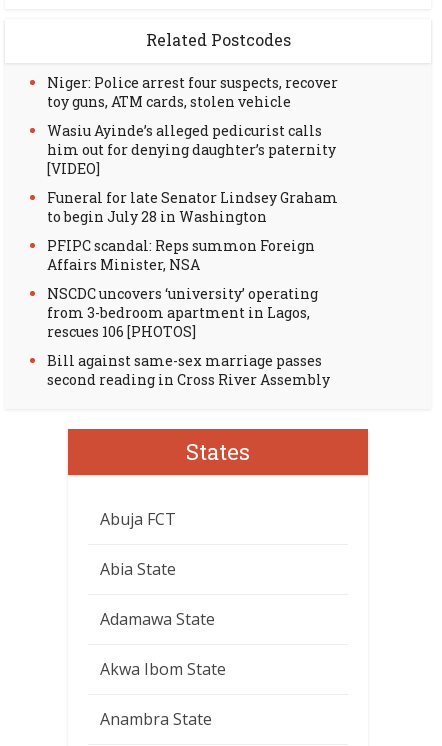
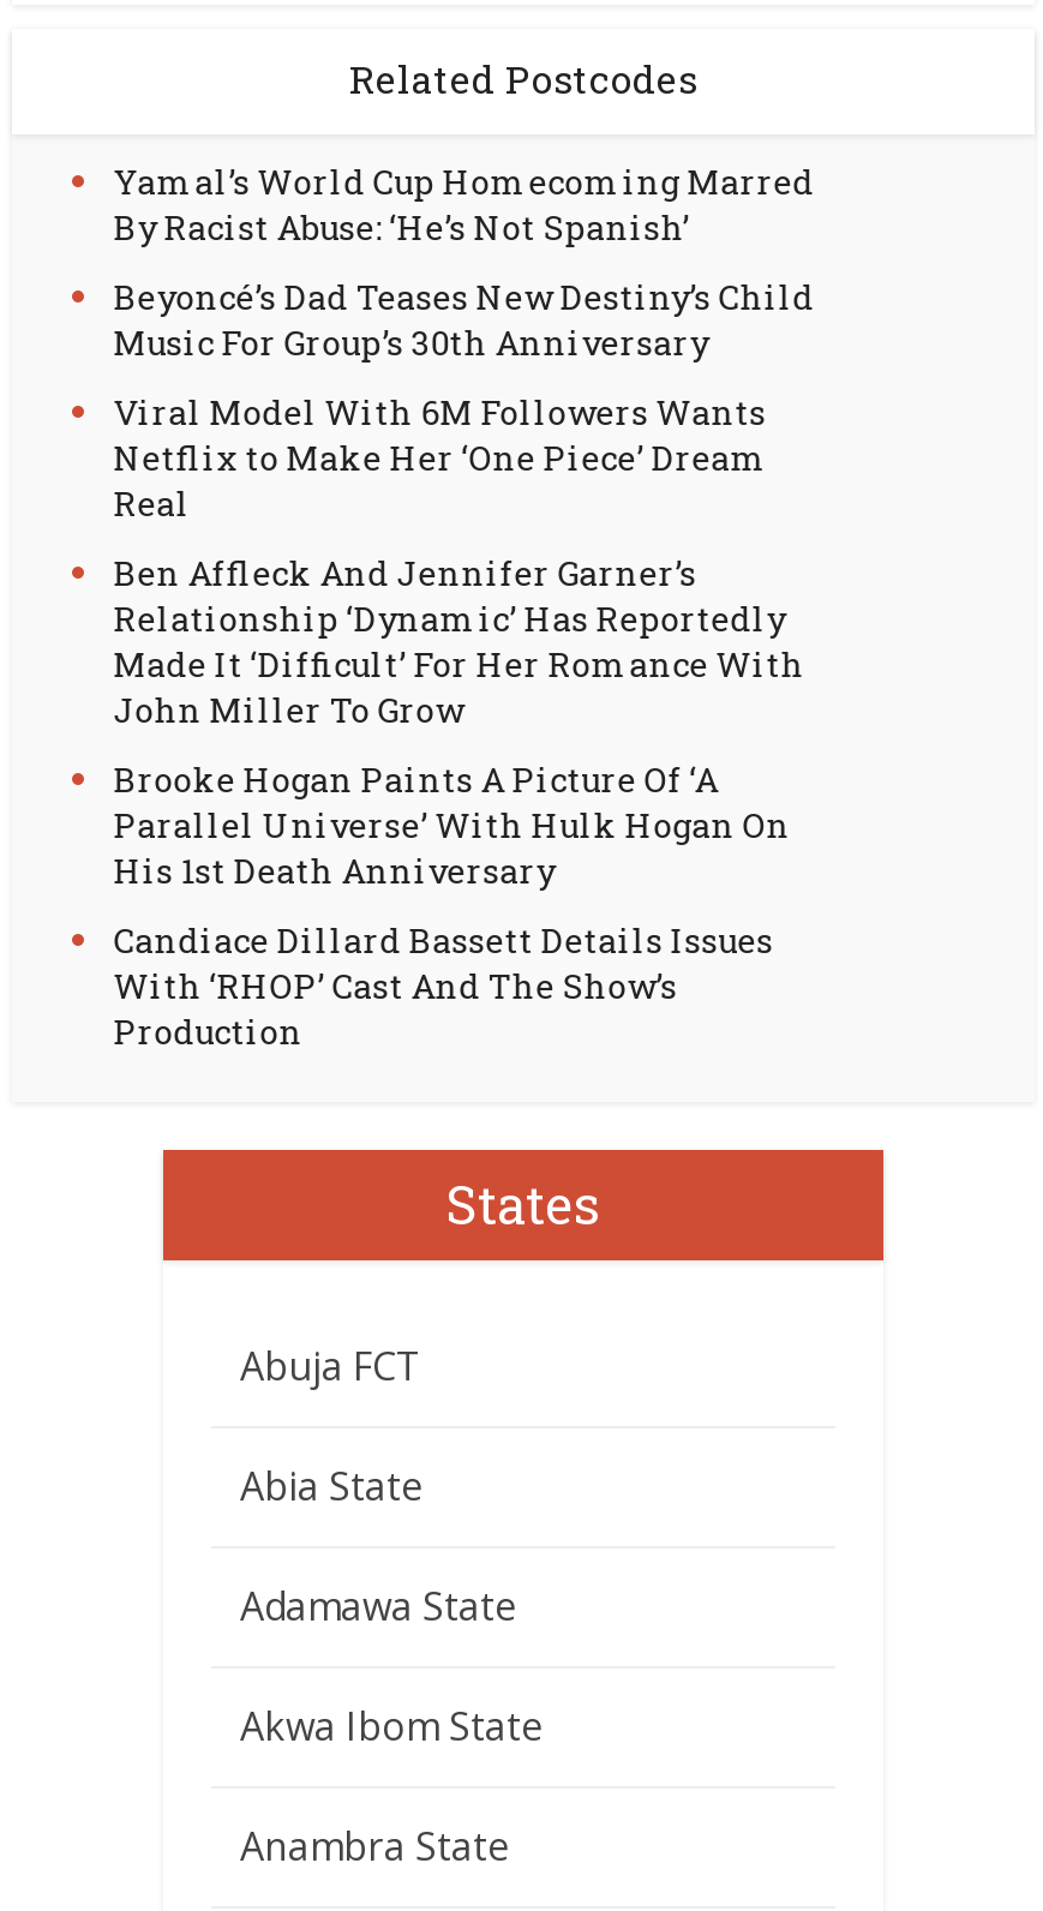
- Niger: Police arrest four suspects, recover
- toy guns, ATM cards, stolen vehicle
+ Yamal’s World Cup Homecoming Marred
+ By Racist Abuse: ‘He’s Not Spanish’

- Wasiu Ayinde’s alleged pedicurist calls
- him out for denying daughter’s paternity
- [VIDEO]
+ Beyoncé’s Dad Teases New Destiny’s Child
+ Music For Group’s 30th Anniversary

- Funeral for late Senator Lindsey Graham
- to begin July 28 in Washington
+ Viral Model With 6M Followers Wants
+ Netflix to Make Her ‘One Piece’ Dream
+ Real

- PFIPC scandal: Reps summon Foreign
- Affairs Minister, NSA
+ Ben Affleck And Jennifer Garner’s
+ Relationship ‘Dynamic’ Has Reportedly
+ Made It ‘Difficult’ For Her Romance With
+ John Miller To Grow

- NSCDC uncovers ‘university’ operating
- from 3-bedroom apartment in Lagos,
- rescues 106 [PHOTOS]
+ Brooke Hogan Paints A Picture Of ‘A
+ Parallel Universe’ With Hulk Hogan On
+ His 1st Death Anniversary

- Bill against same-sex marriage passes
- second reading in Cross River Assembly
+ Candiace Dillard Bassett Details Issues
+ With ‘RHOP’ Cast And The Show’s
+ Production
